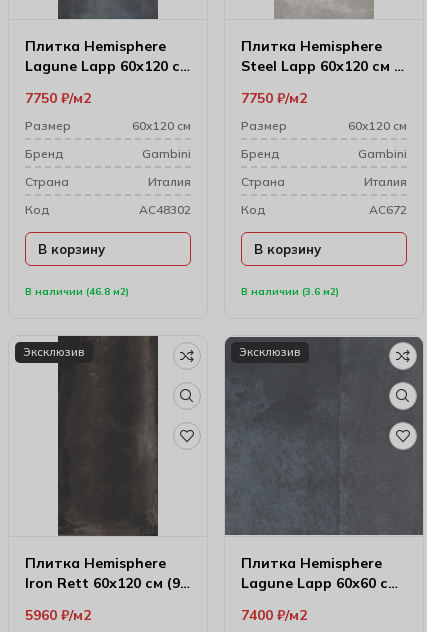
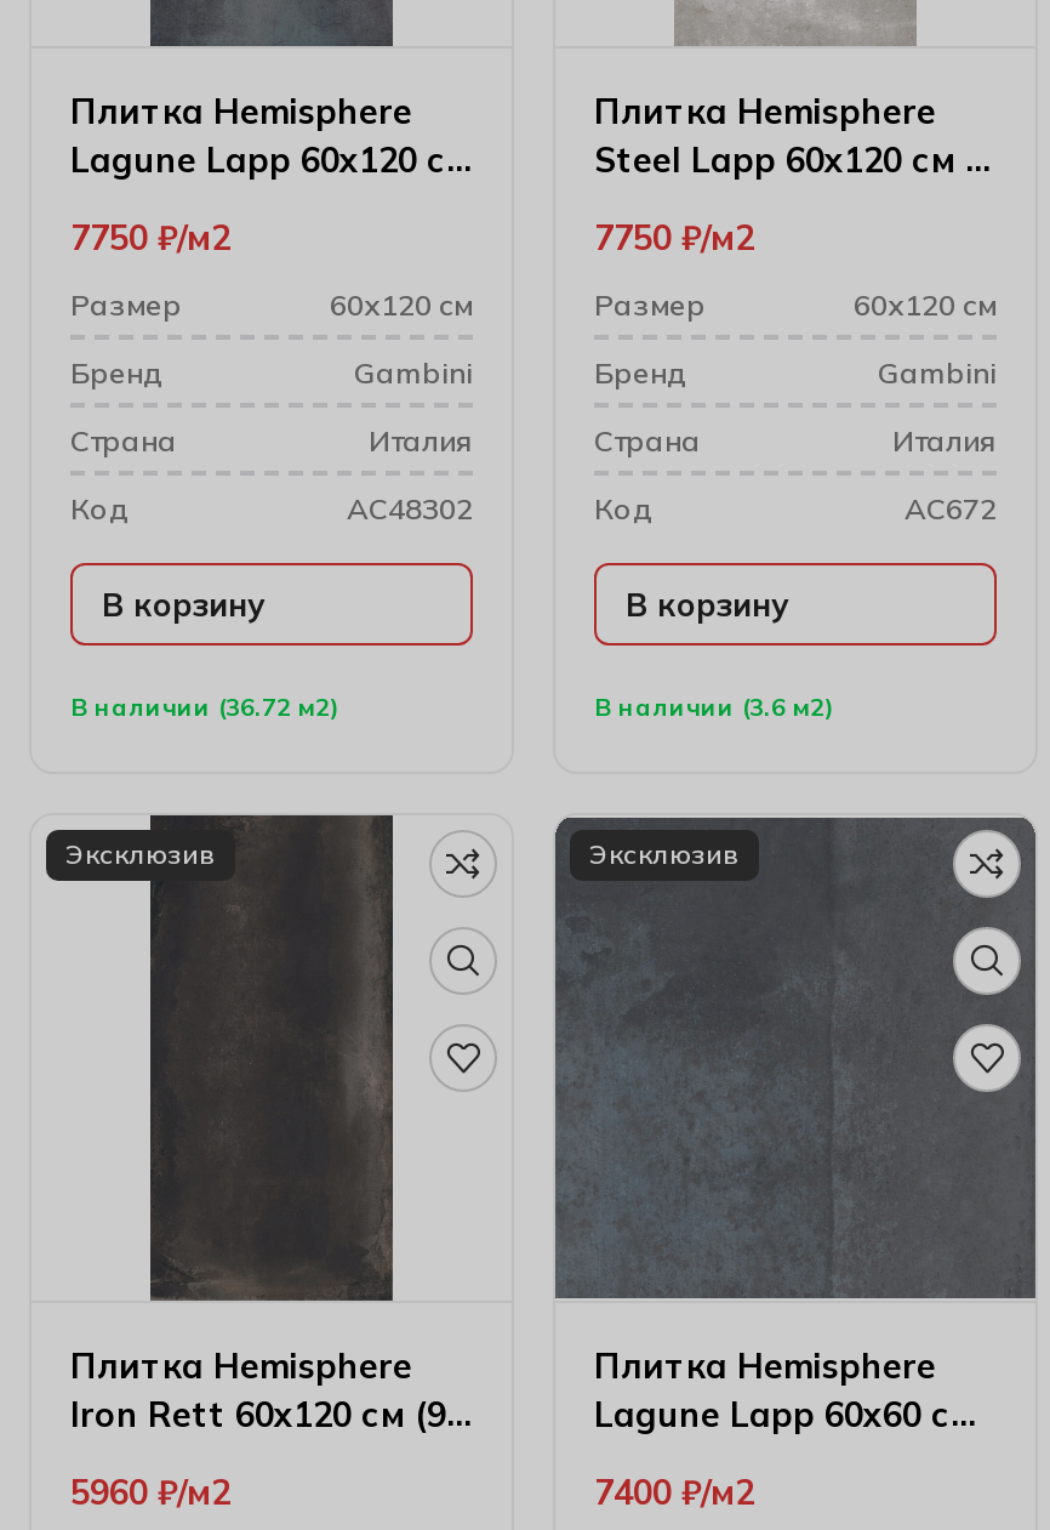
- В наличии (46.8 м2)
+ В наличии (36.72 м2)
